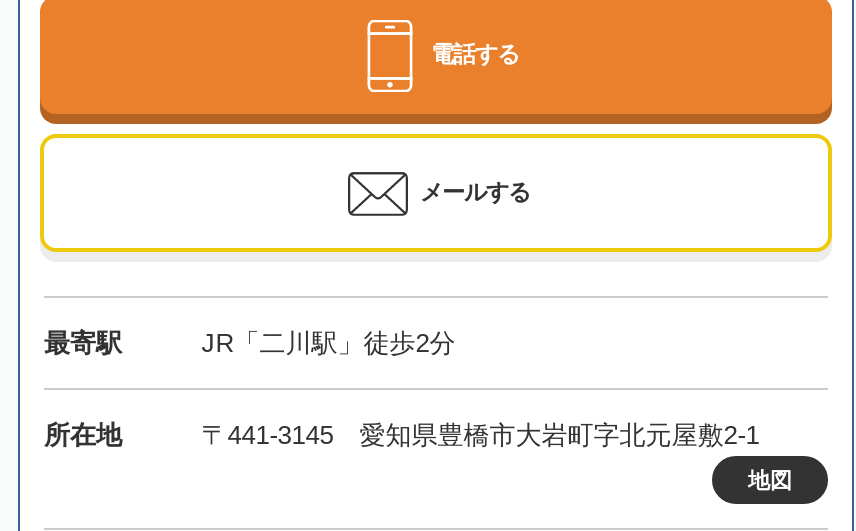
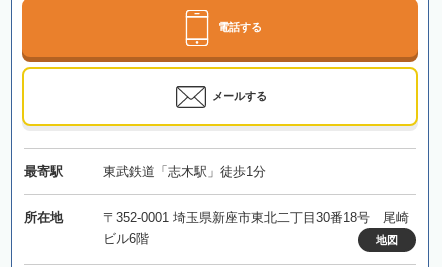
- JR「二川駅」徒歩2分
+ 東武鉄道「志木駅」徒歩1分

- 〒441-3145 愛知県豊橋市大岩町字北元屋敷2-1
+ 〒352-0001 埼玉県新座市東北二丁目30番18号 尾崎
+ ビル6階
